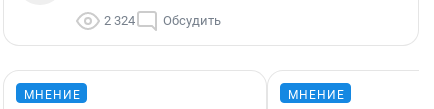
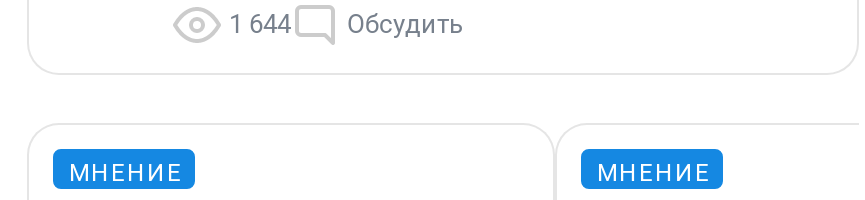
- 2 324 Обсудить
+ 1 644 Обсудить
